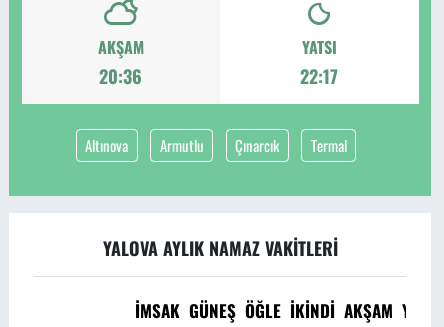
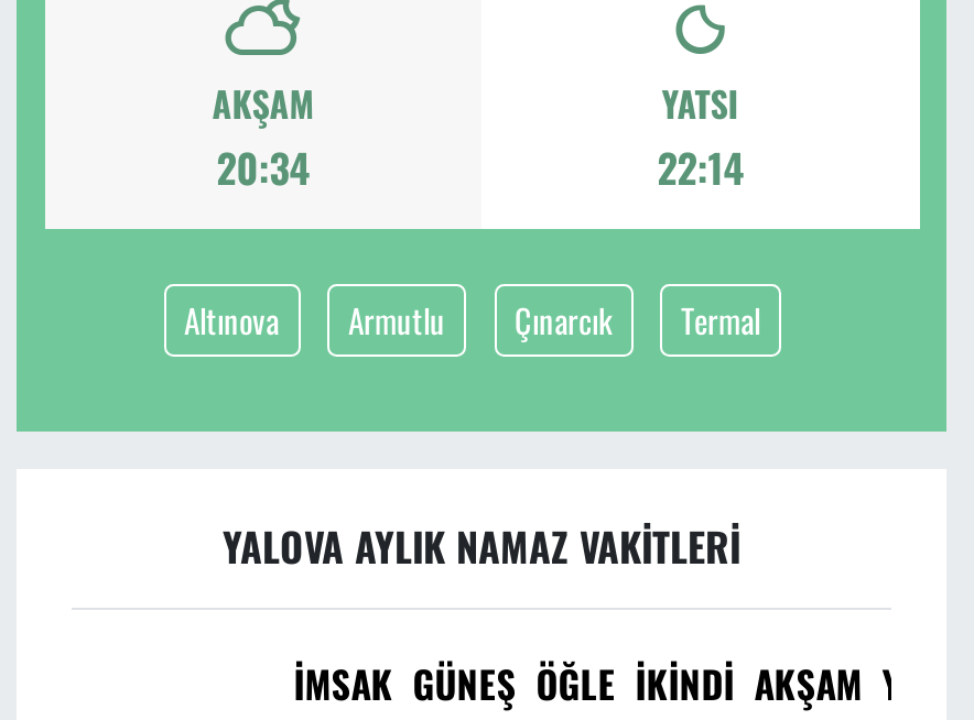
- 20:36
+ 20:34

- 22:17
+ 22:14
